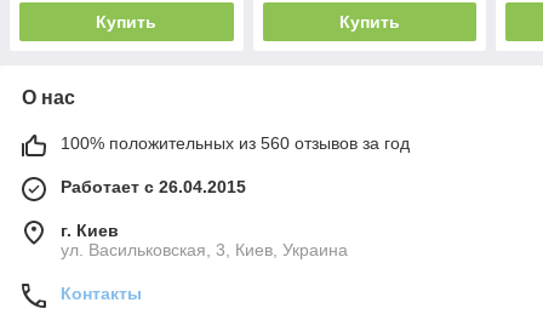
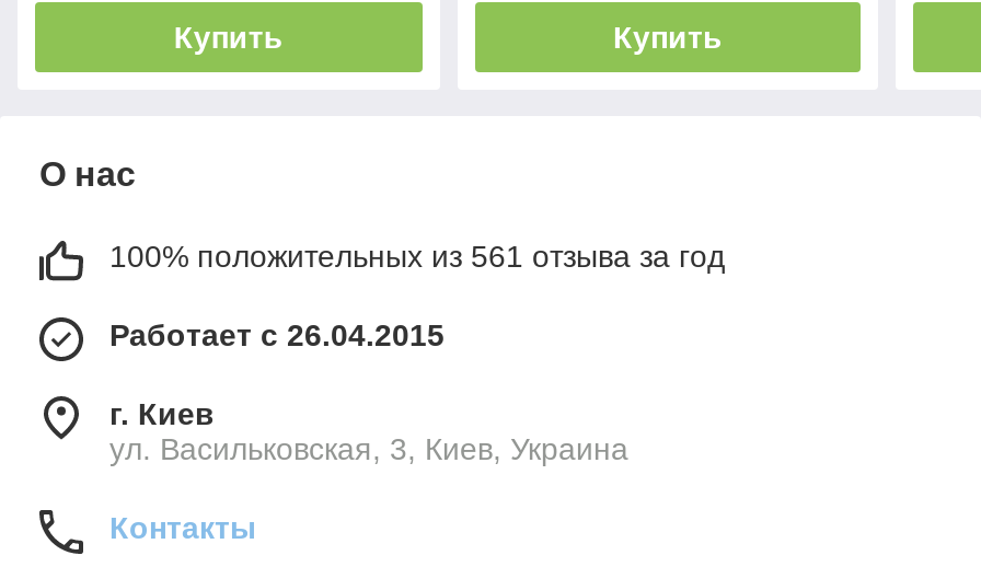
- 100% положительных из 560 отзывов за год
+ 100% положительных из 561 отзыва за год
